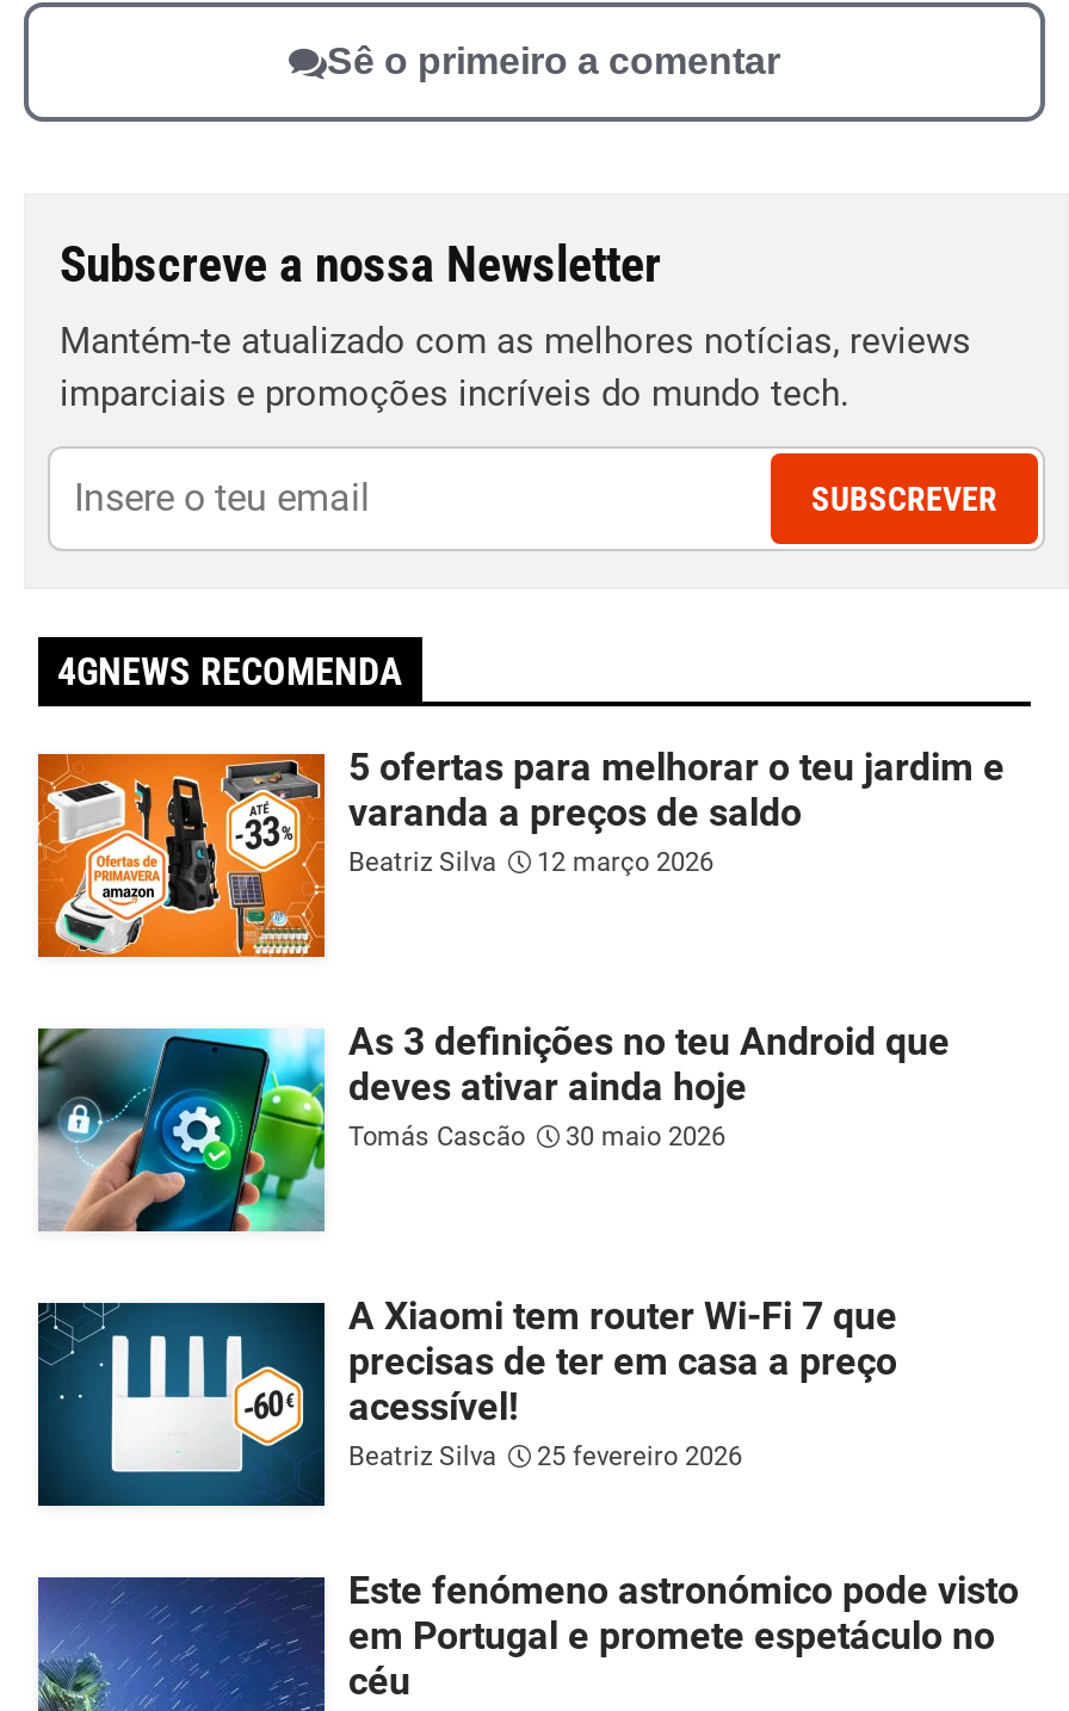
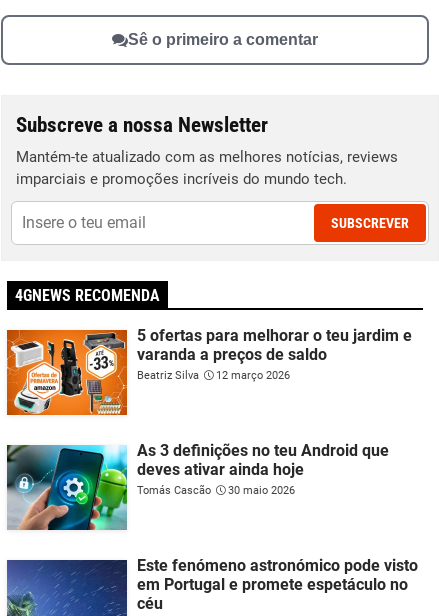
- [image]
- A Xiaomi tem router Wi-Fi 7 que
- precisas de ter em casa a preço
- acessível!
- Beatriz Silva
- 25 fevereiro 2026
